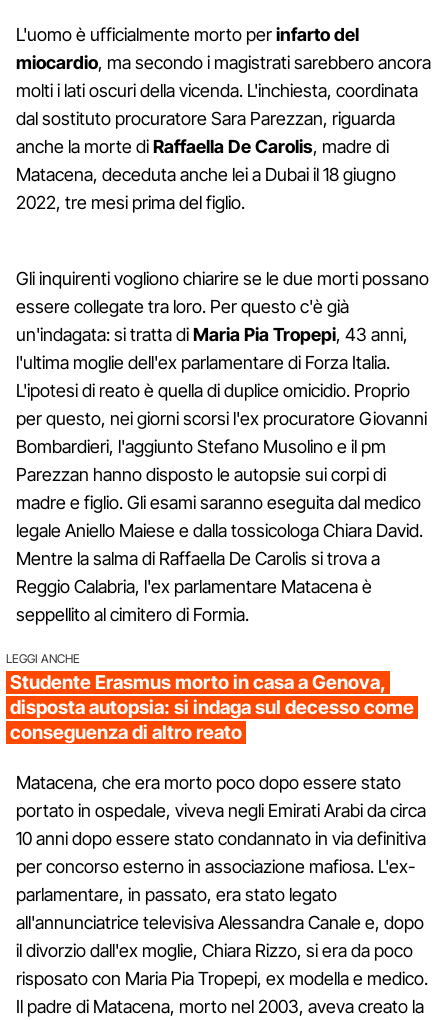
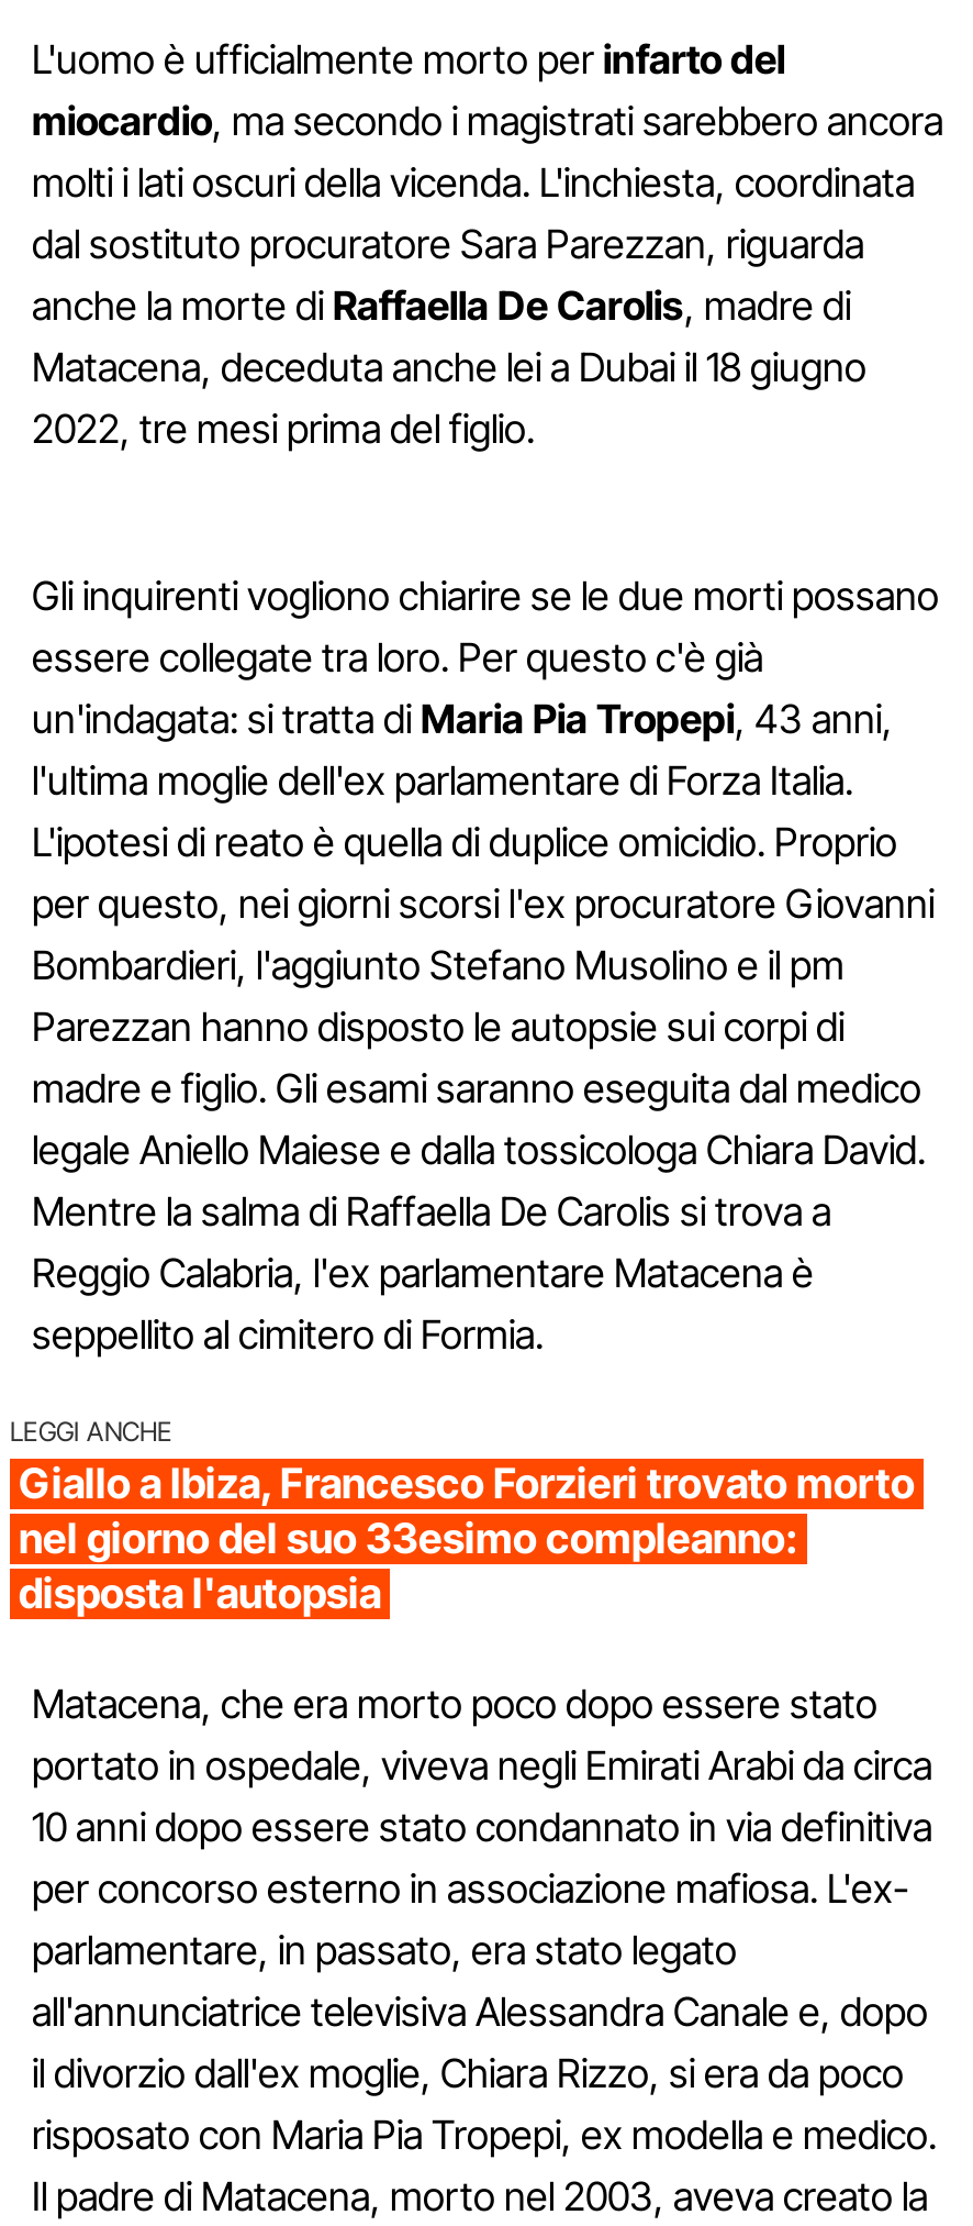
- Studente Erasmus morto in casa a Genova,
- disposta autopsia: si indaga sul decesso come
- conseguenza di altro reato
+ Giallo a Ibiza, Francesco Forzieri trovato morto
+ nel giorno del suo 33esimo compleanno:
+ disposta l'autopsia
